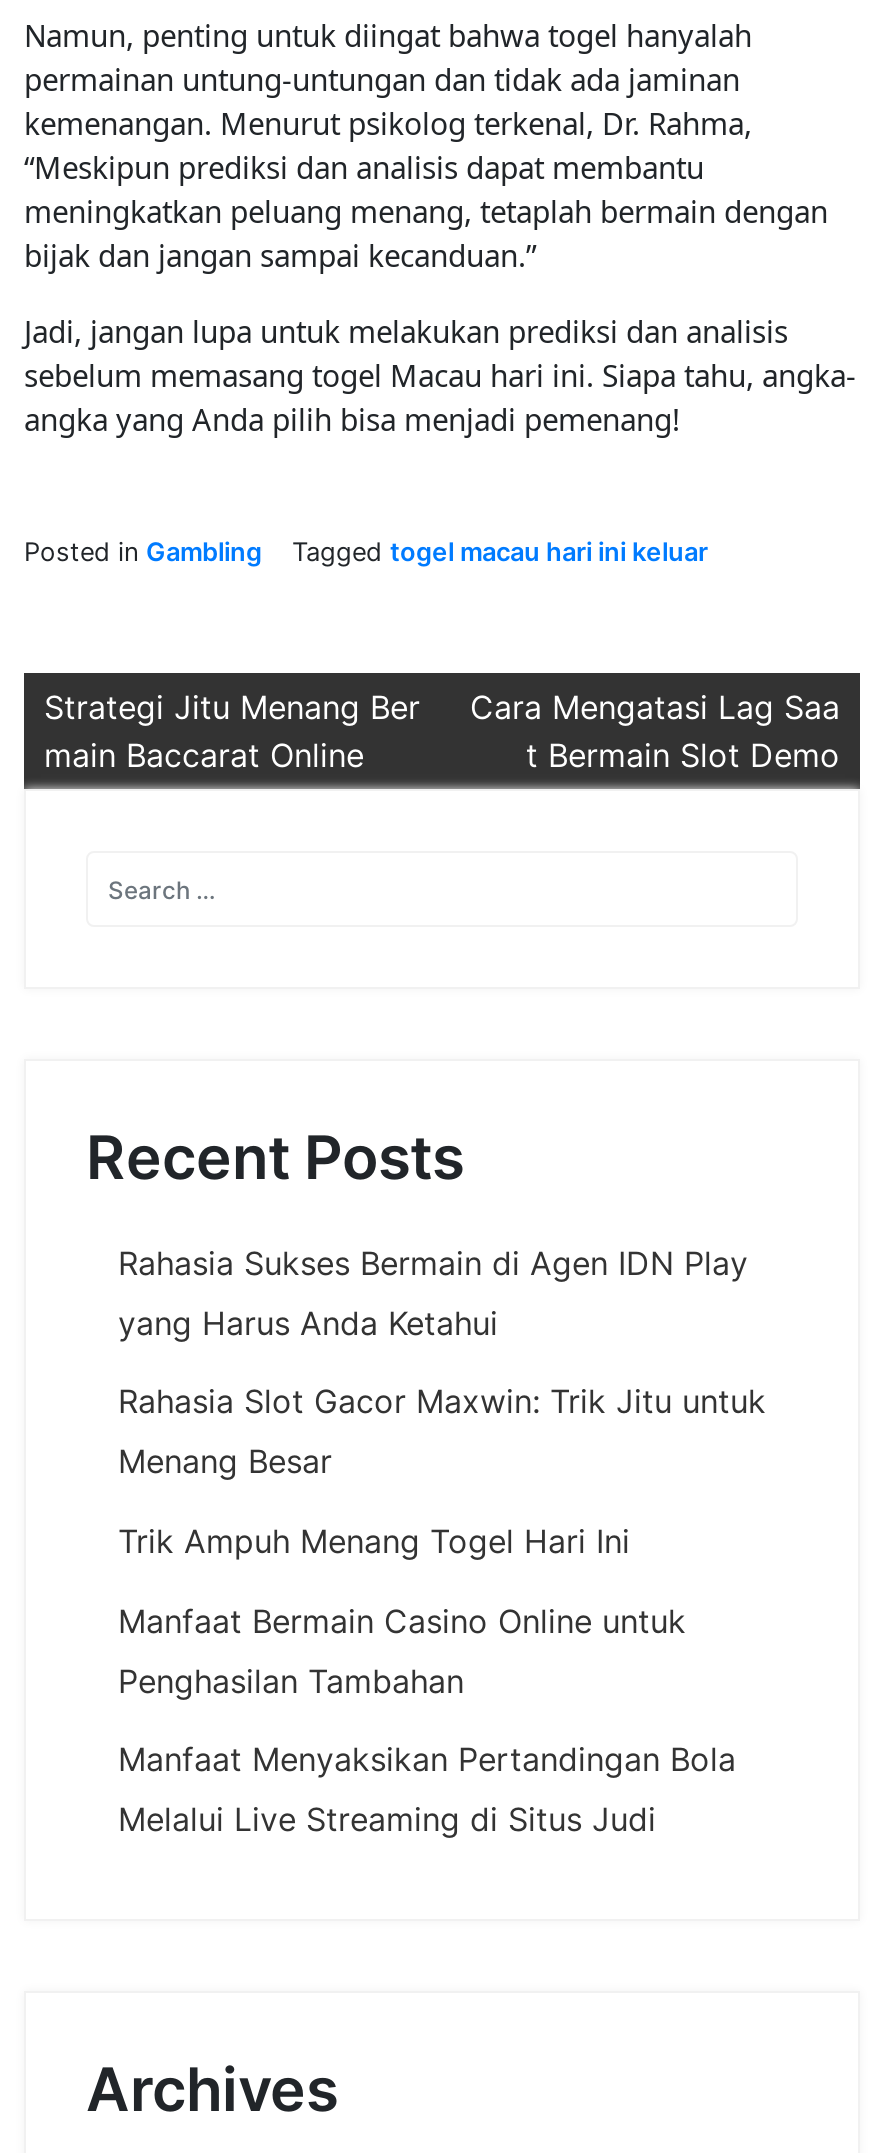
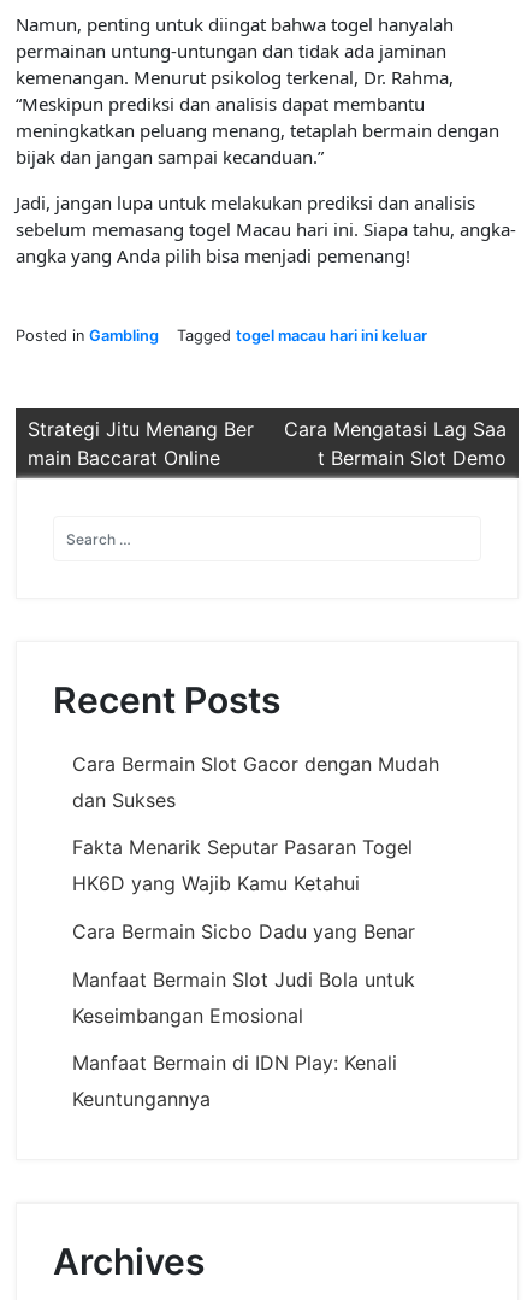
- Rahasia Sukses Bermain di Agen IDN Play
+ Cara Bermain Slot Gacor dengan Mudah

- yang Harus Anda Ketahui
+ dan Sukses

- Rahasia Slot Gacor Maxwin: Trik Jitu untuk
+ Fakta Menarik Seputar Pasaran Togel

- Menang Besar
+ HK6D yang Wajib Kamu Ketahui

- Trik Ampuh Menang Togel Hari Ini
+ Cara Bermain Sicbo Dadu yang Benar

- Manfaat Bermain Casino Online untuk
+ Manfaat Bermain Slot Judi Bola untuk

- Penghasilan Tambahan
+ Keseimbangan Emosional

- Manfaat Menyaksikan Pertandingan Bola
+ Manfaat Bermain di IDN Play: Kenali

- Melalui Live Streaming di Situs Judi
+ Keuntungannya
